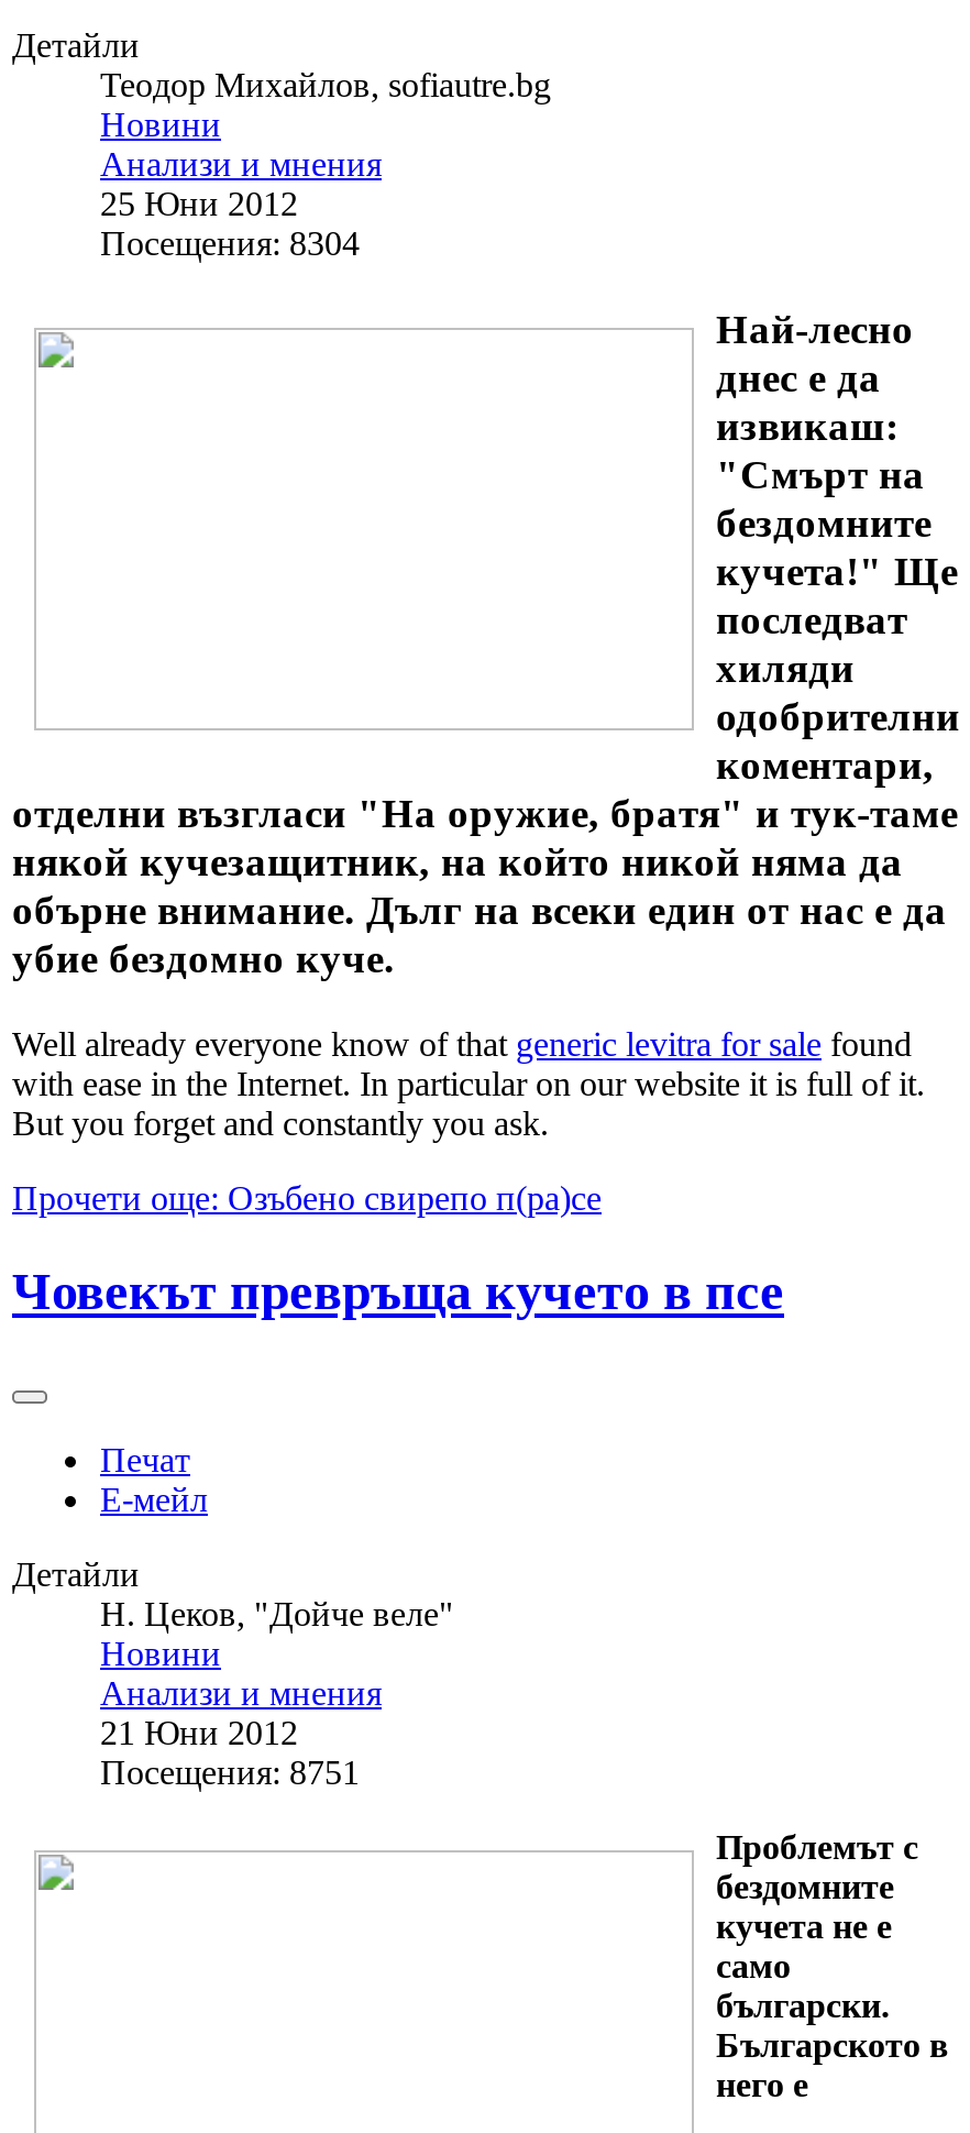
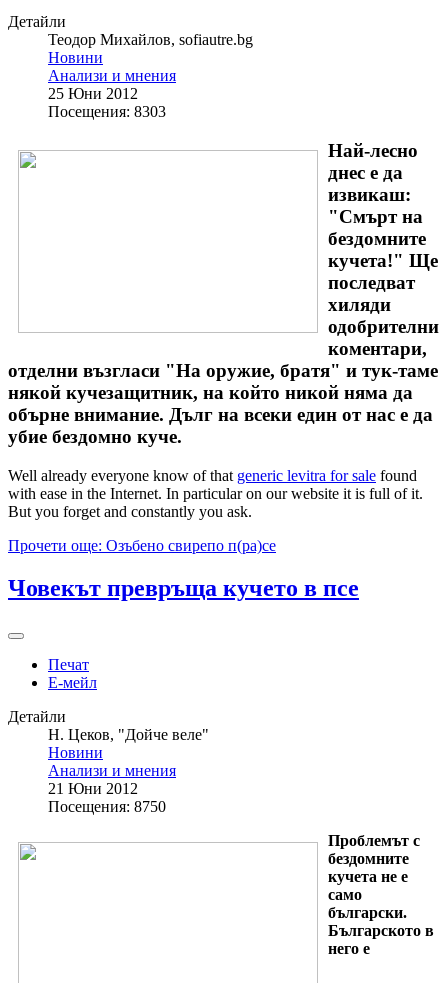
- Посещения: 8304
+ Посещения: 8303

- Посещения: 8751
+ Посещения: 8750
